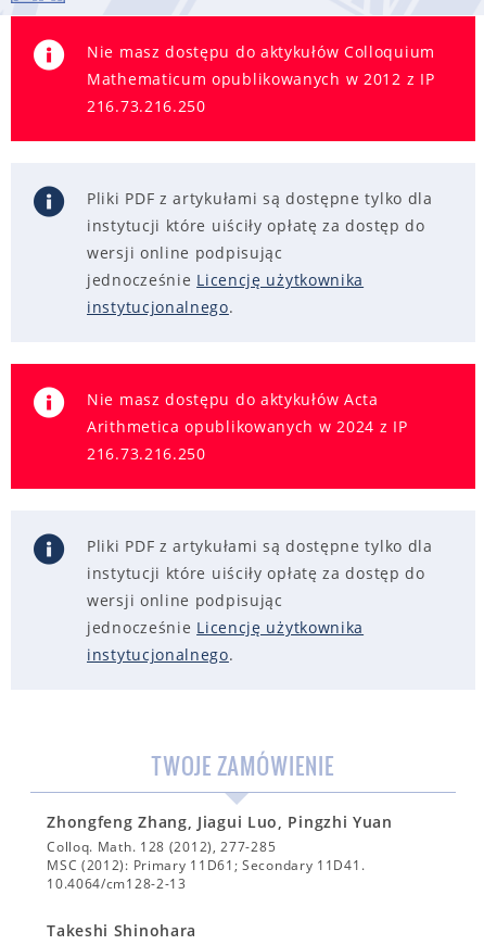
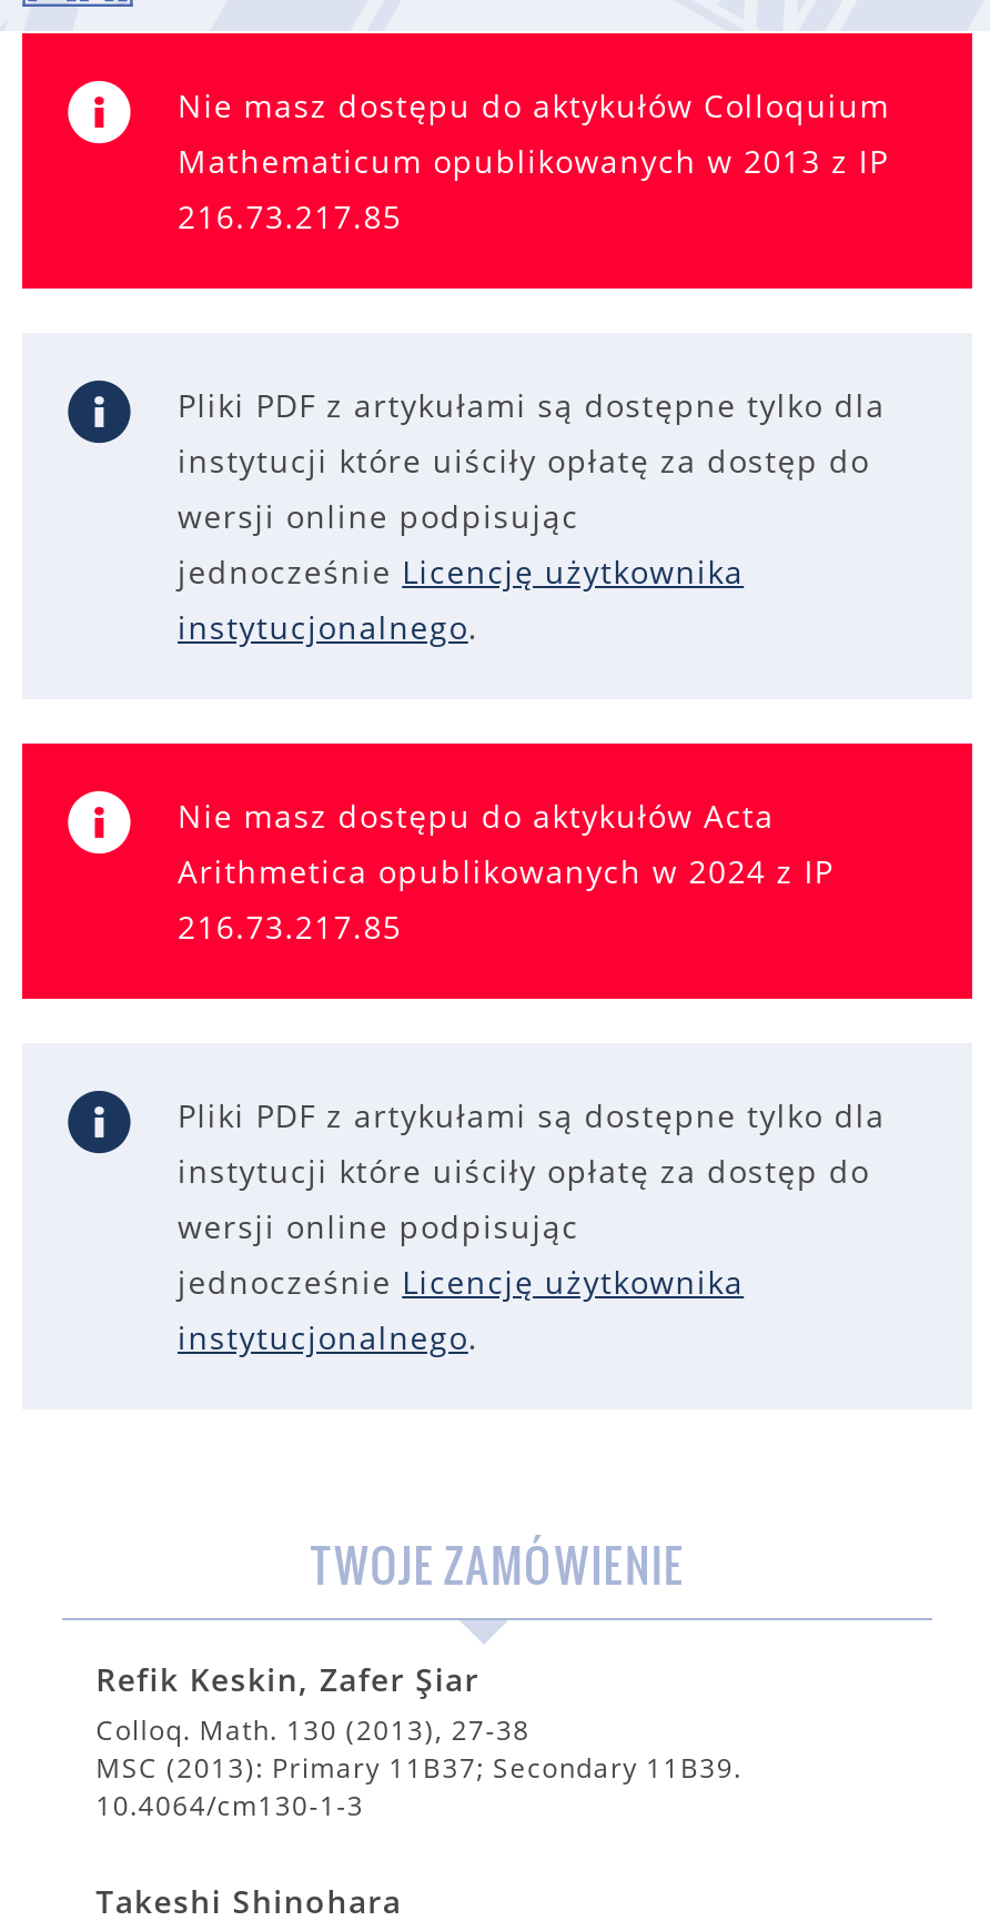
- Mathematicum opublikowanych w 2012 z IP
+ Mathematicum opublikowanych w 2013 z IP

- 216.73.216.250
+ 216.73.217.85

- 216.73.216.250
+ 216.73.217.85

- Zhongfeng Zhang, Jiagui Luo, Pingzhi Yuan
- Colloq. Math. 128 (2012), 277-285
- MSC (2012): Primary 11D61; Secondary 11D41.
- 10.4064/cm128-2-13
+ Refik Keskin, Zafer Şiar
+ Colloq. Math. 130 (2013), 27-38
+ MSC (2013): Primary 11B37; Secondary 11B39.
+ 10.4064/cm130-1-3
